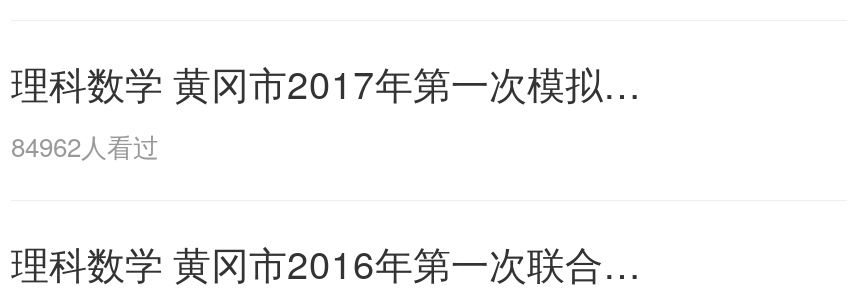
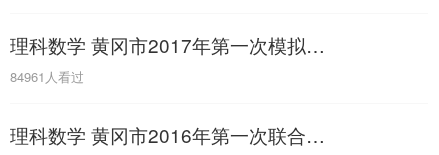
- 84962人看过
+ 84961人看过
